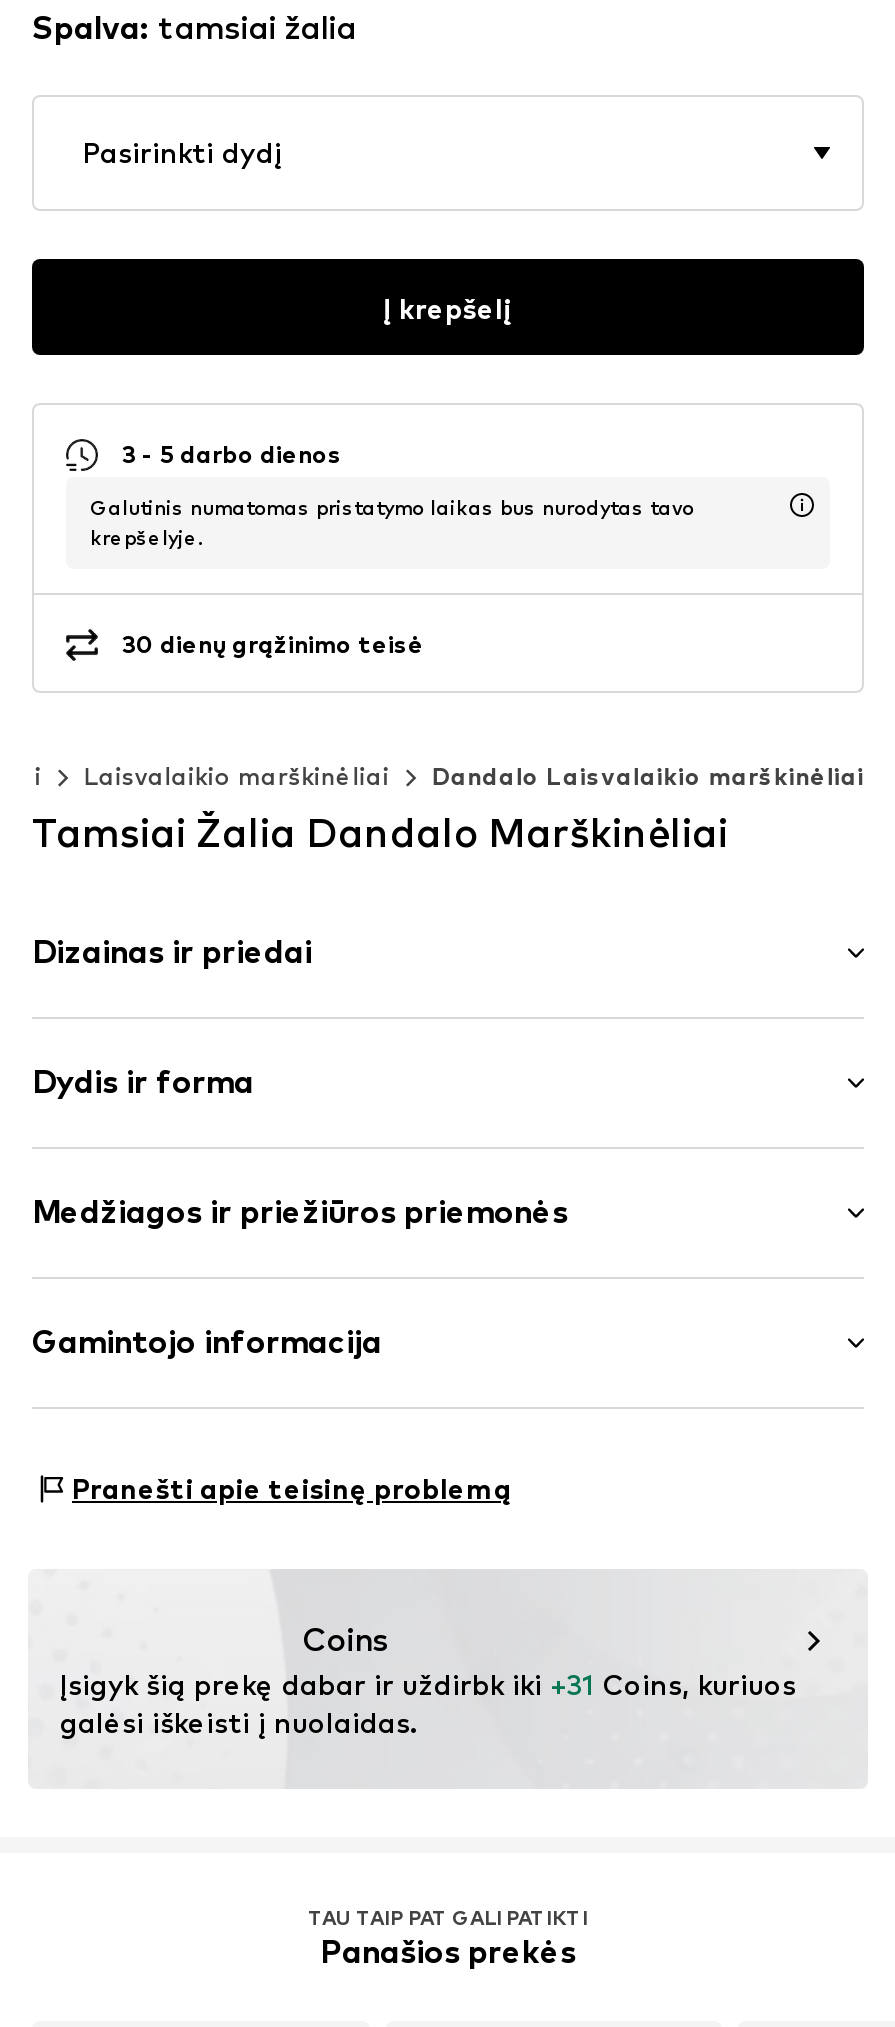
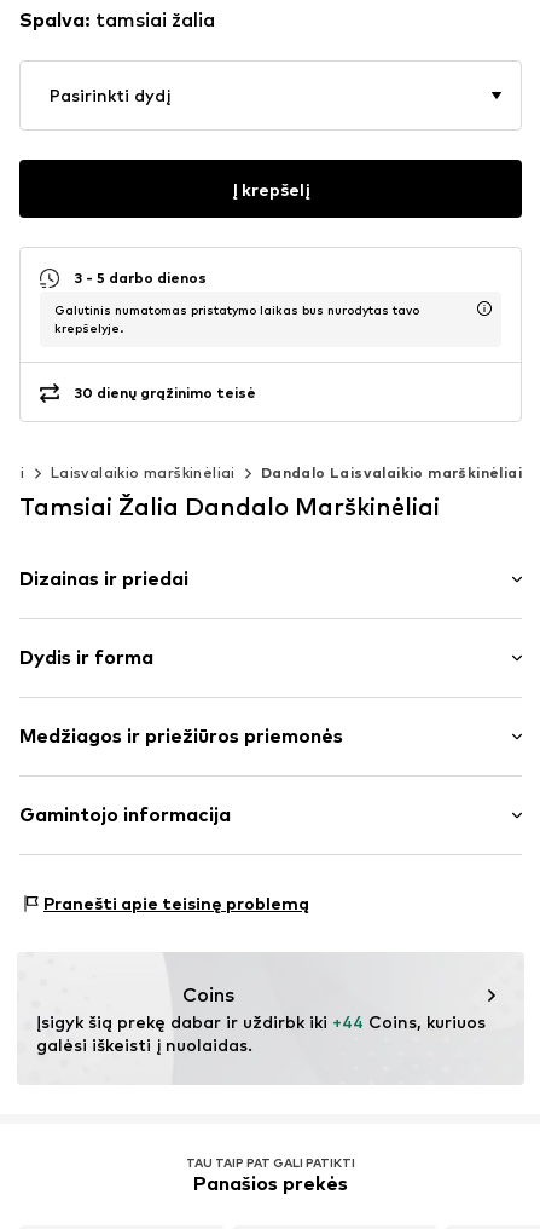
- Įsigyk šią prekę dabar ir uždirbk iki +31 Coins, kuriuos
+ Įsigyk šią prekę dabar ir uždirbk iki +44 Coins, kuriuos
